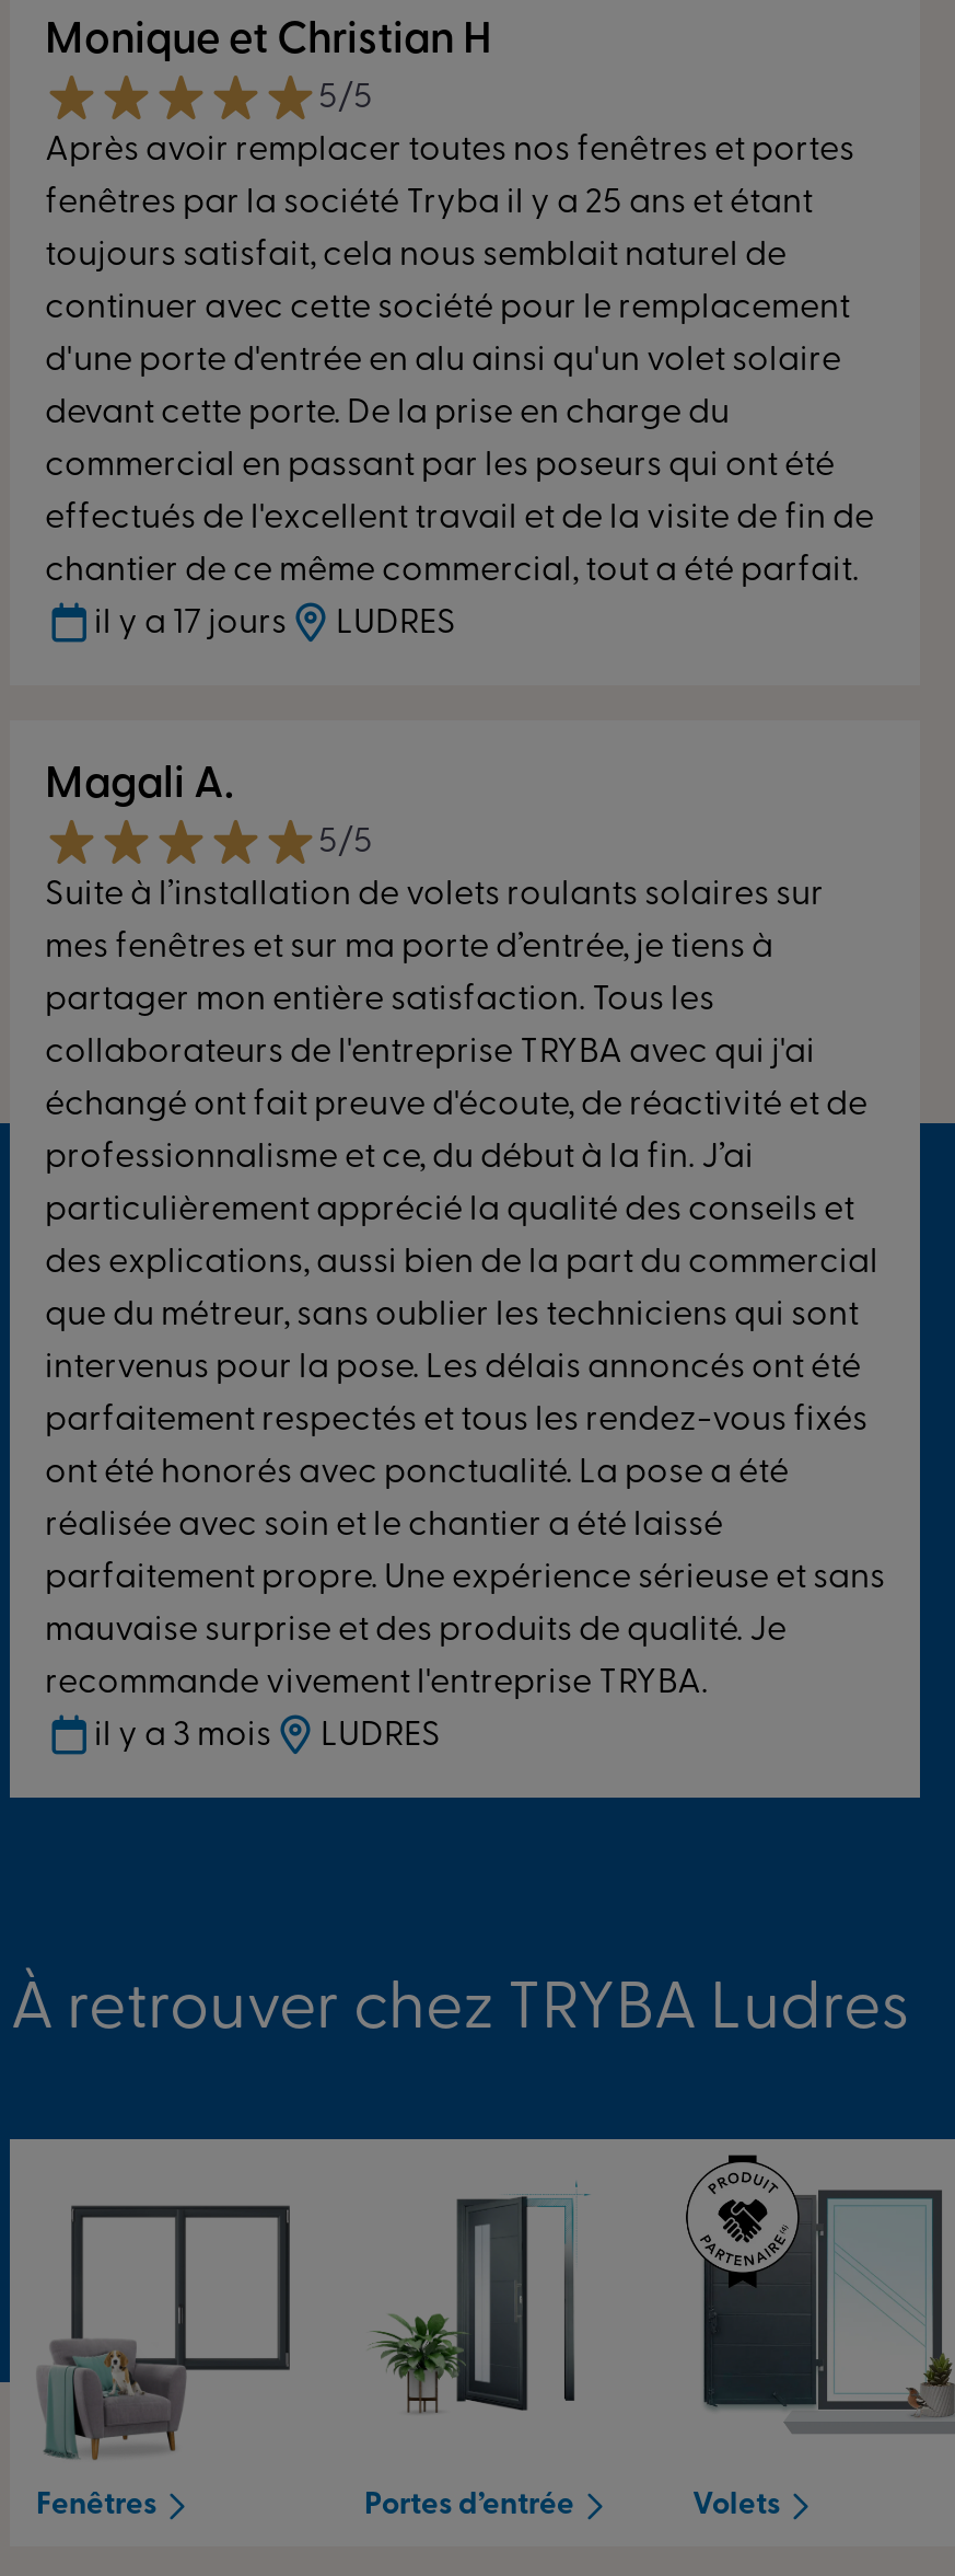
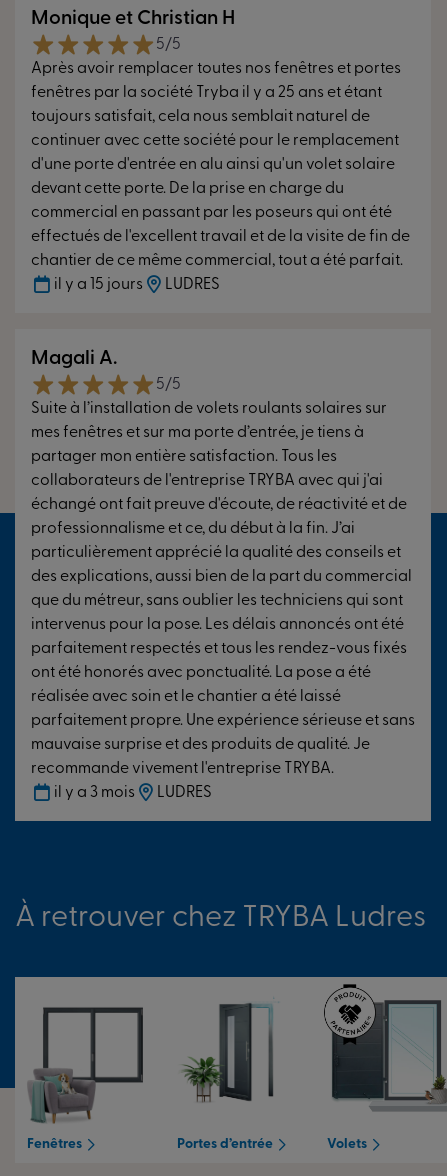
- il y a 17 jours
+ il y a 15 jours
